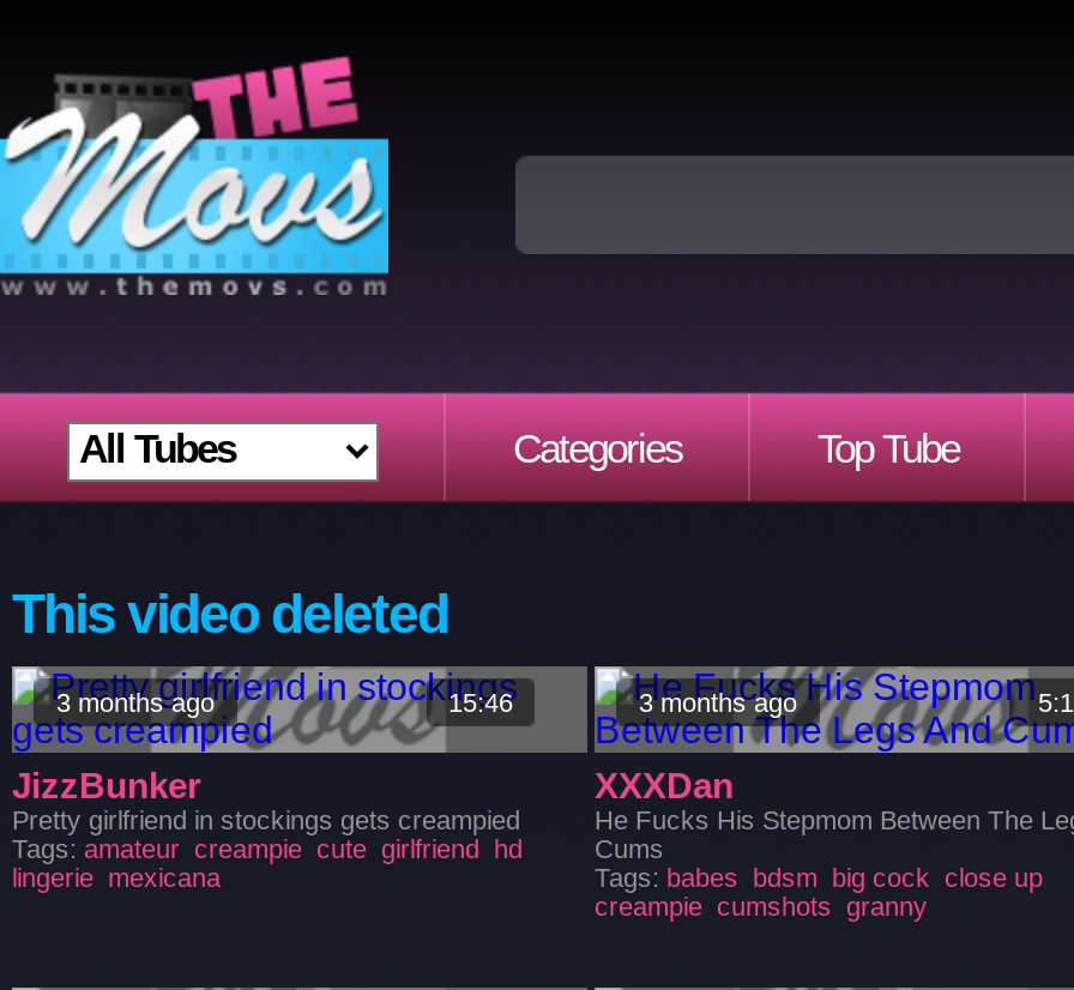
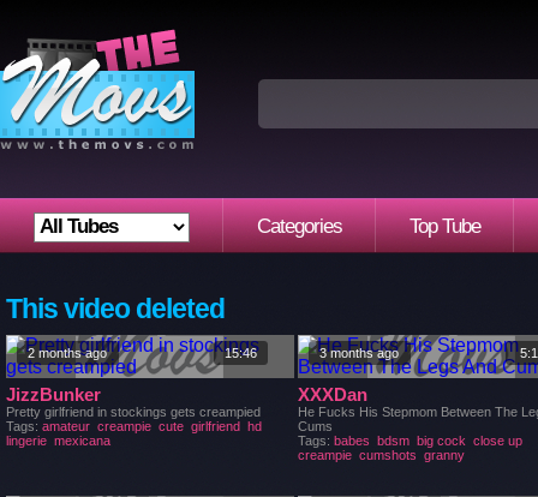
- 3 months ago
+ 2 months ago
